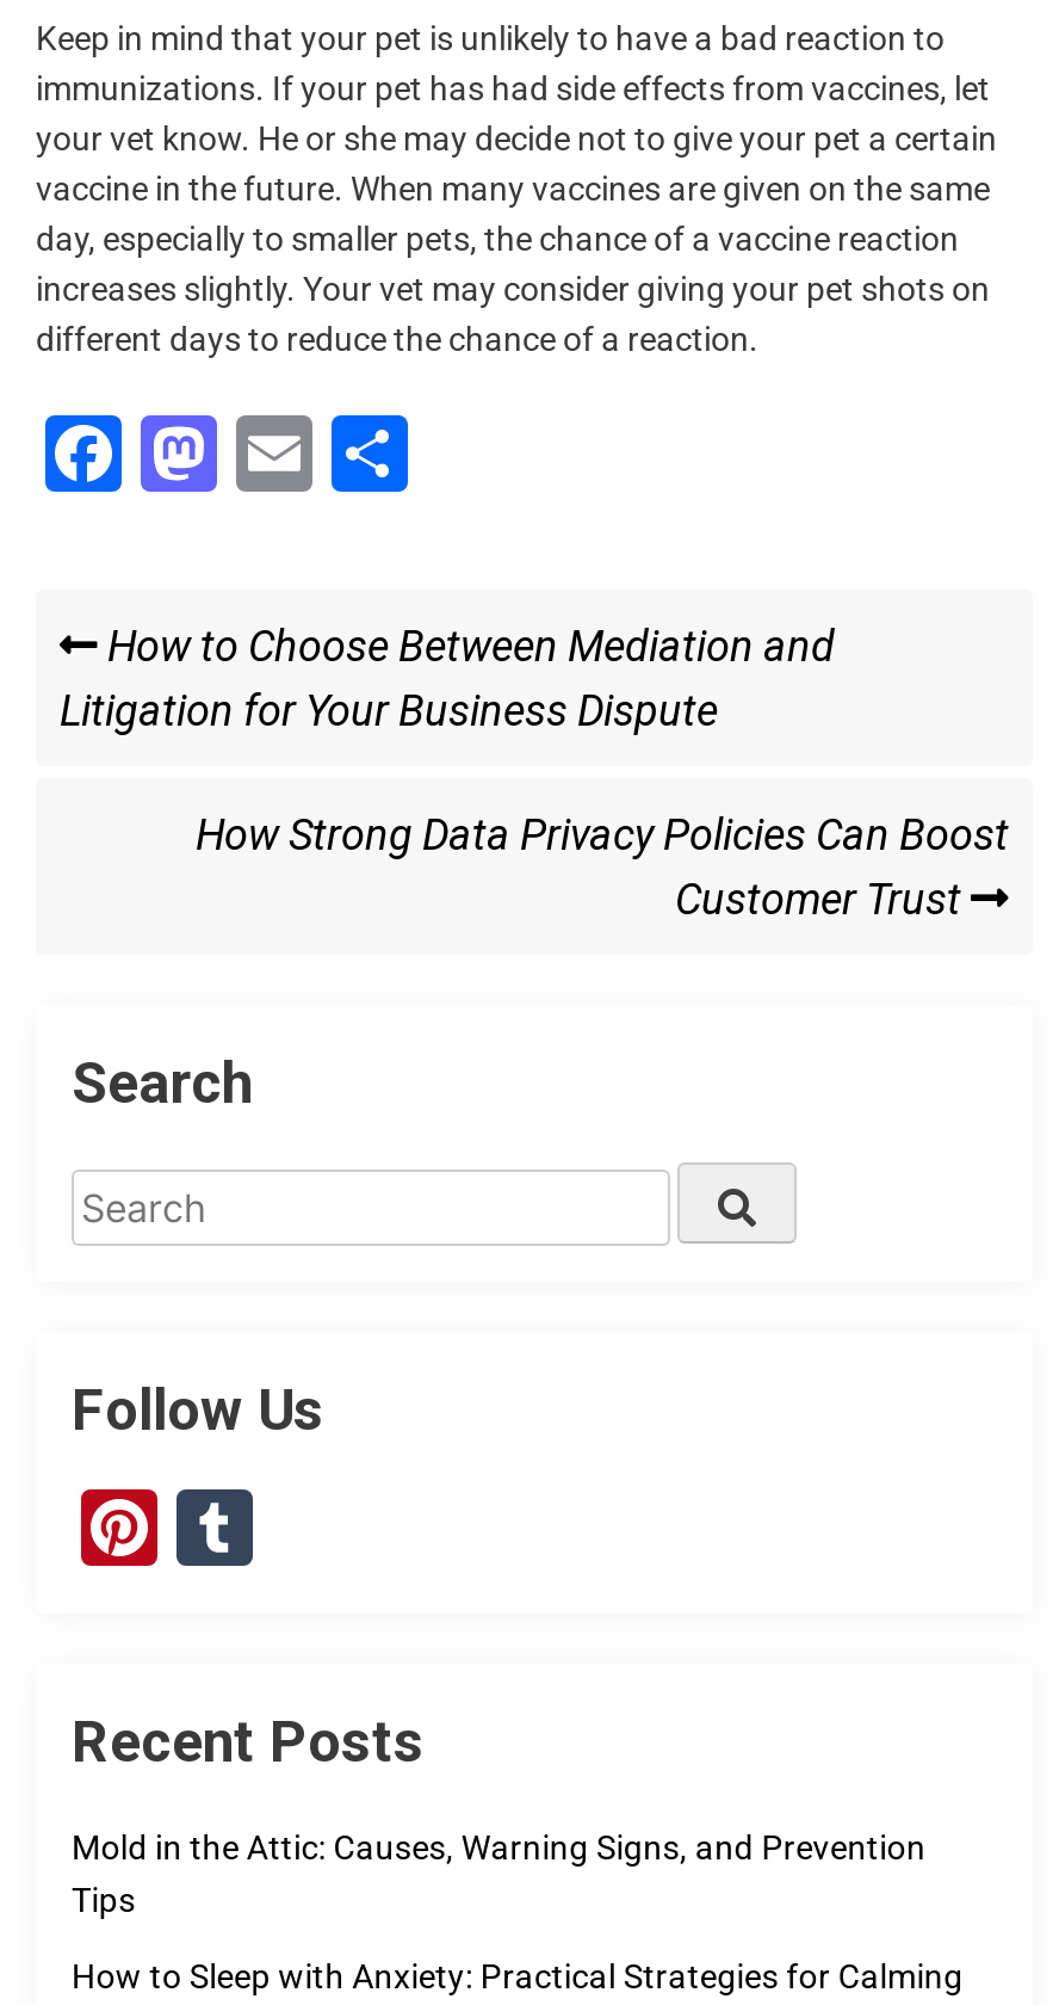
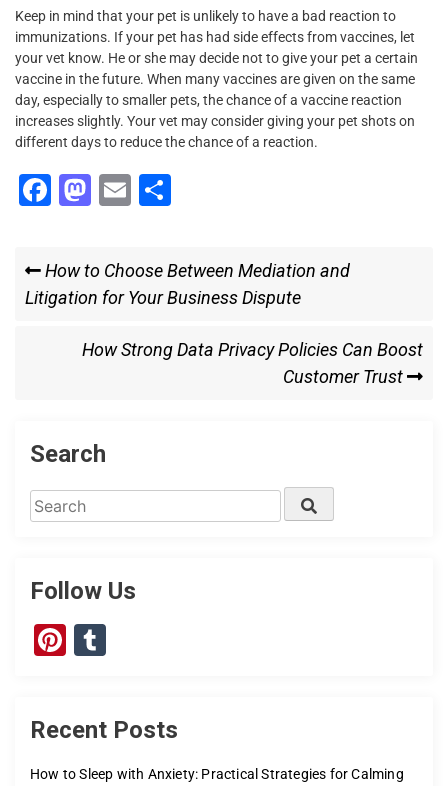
- Mold in the Attic: Causes, Warning Signs, and Prevention
- Tips
